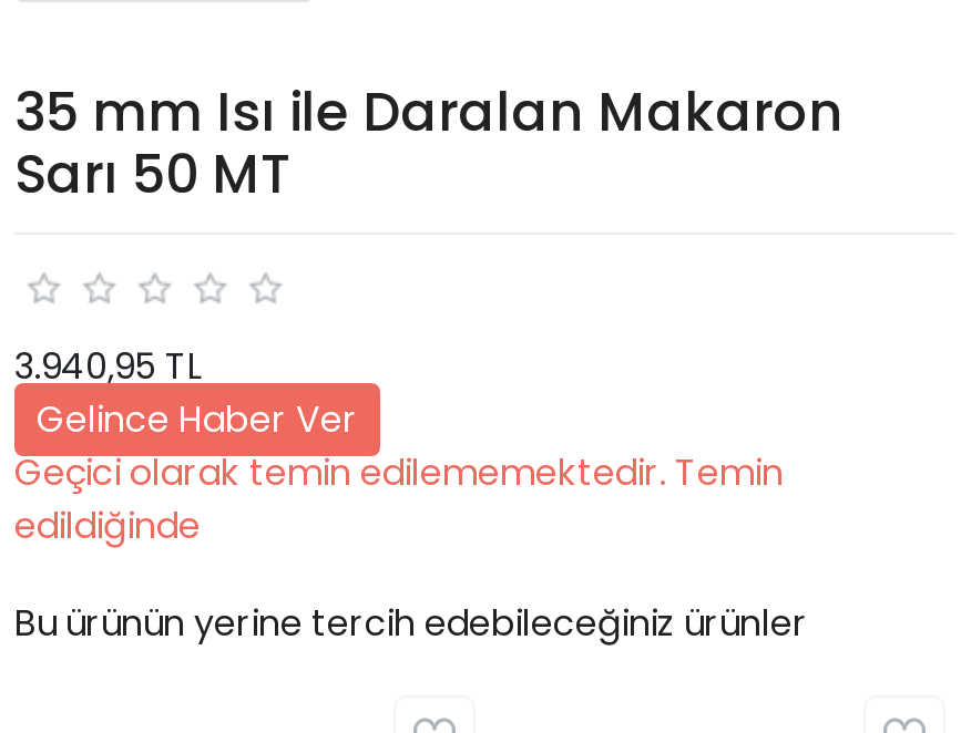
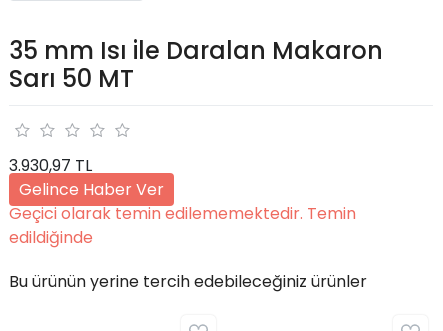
- 3.940,95 TL
+ 3.930,97 TL
